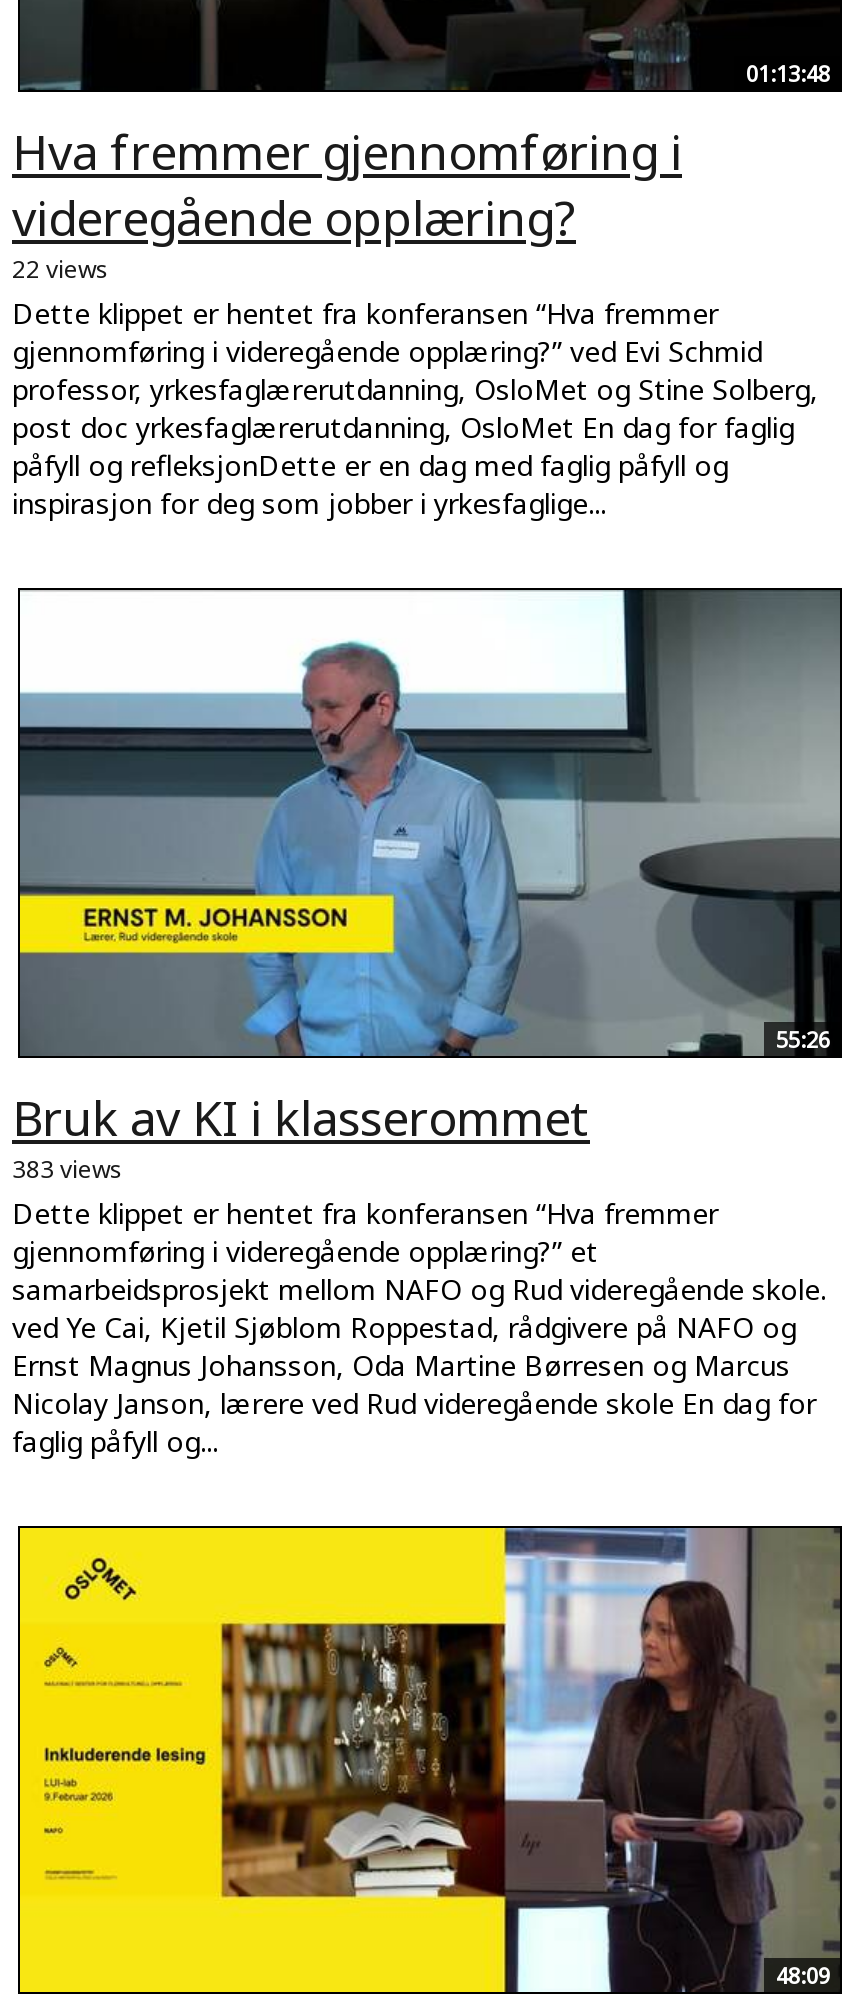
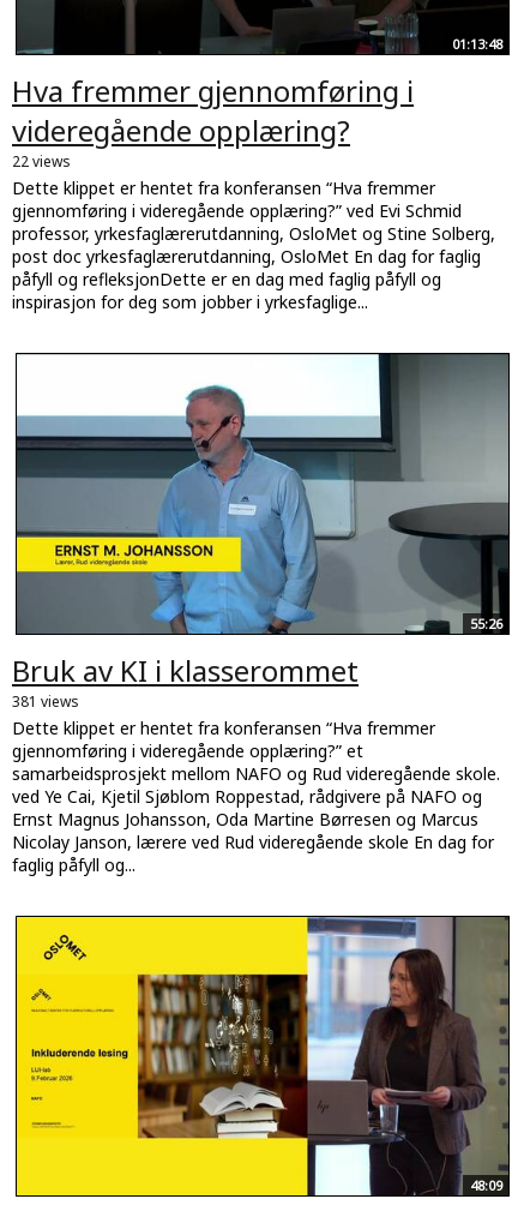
- 383 views
+ 381 views
